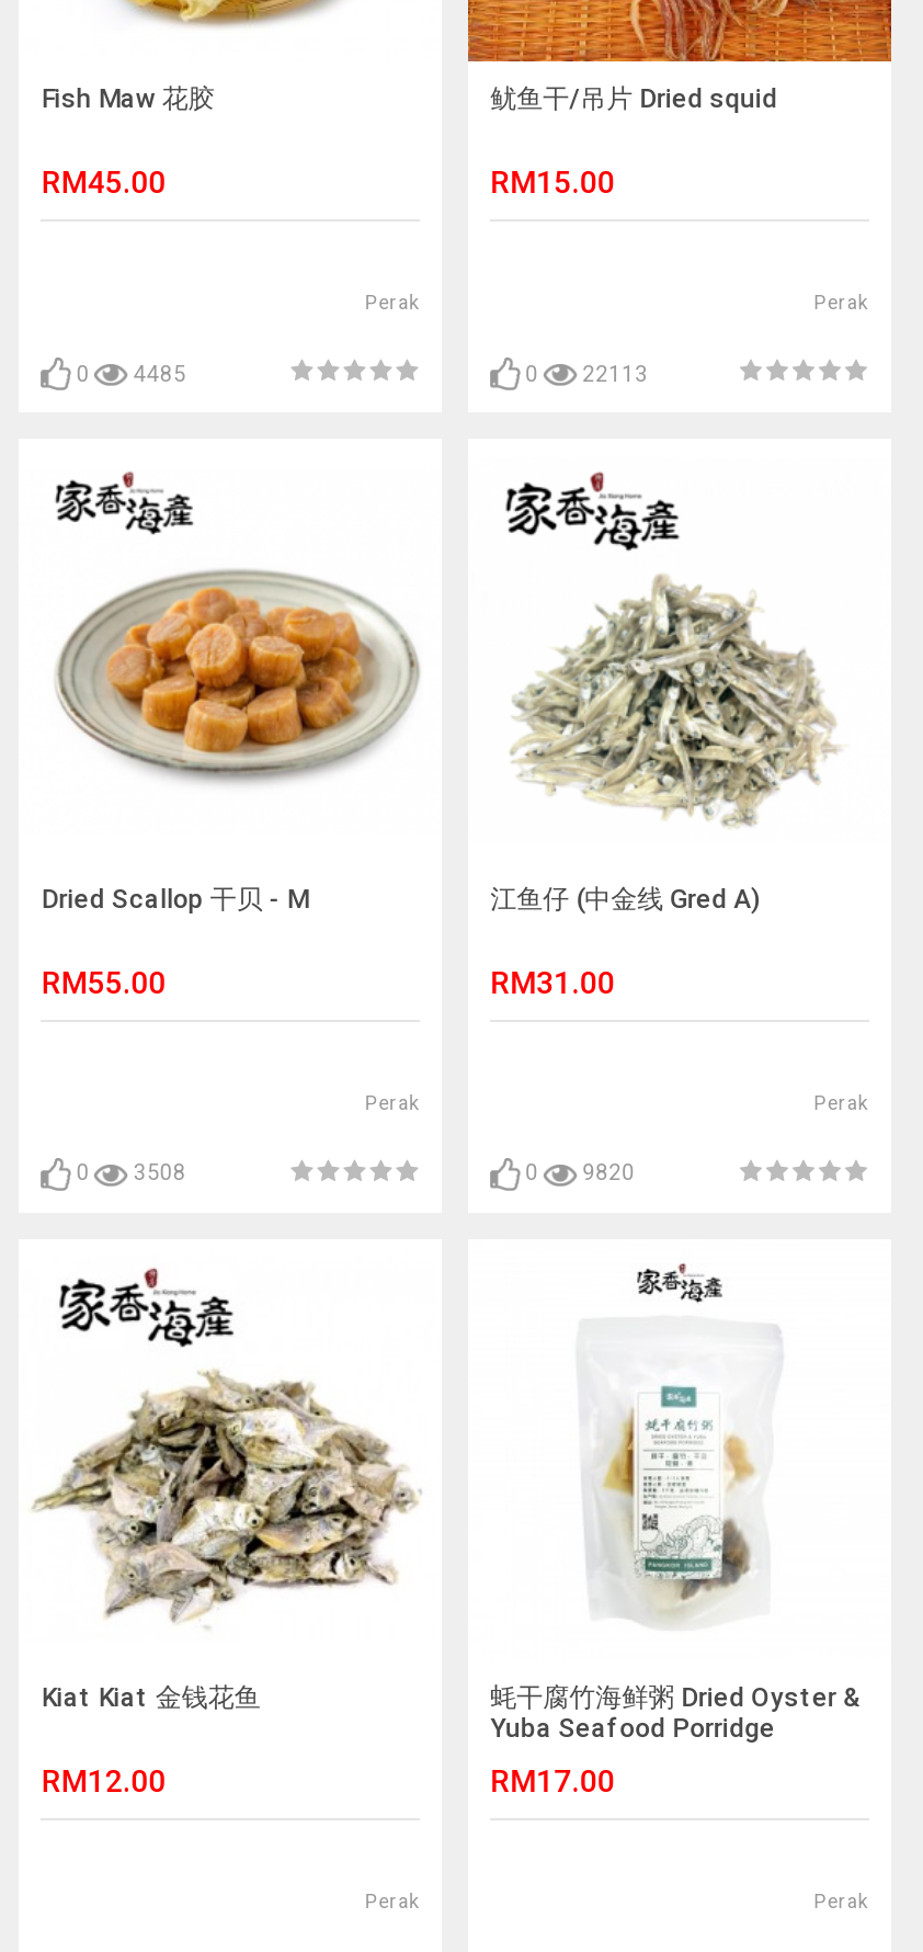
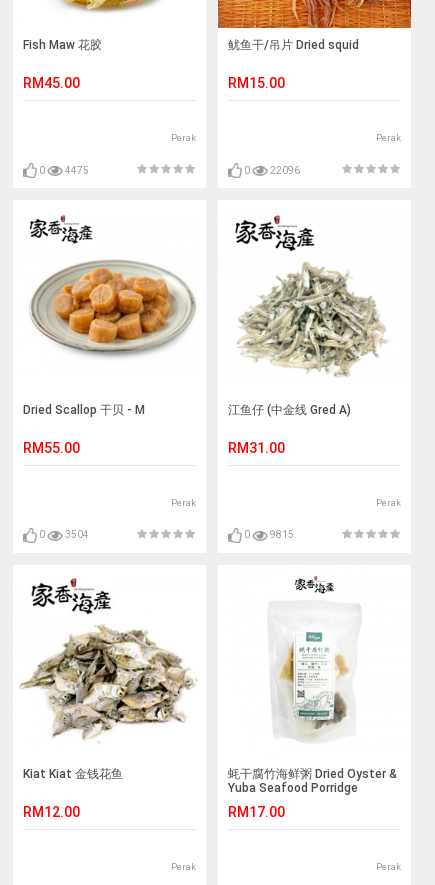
- 0 4485
+ 0 4475

- 0 22113
+ 0 22096

- 0 3508
+ 0 3504

- 0 9820
+ 0 9815
